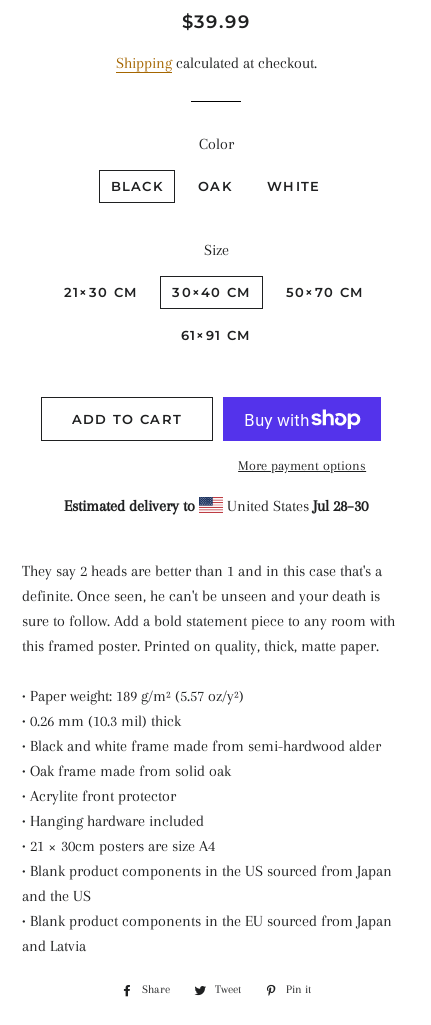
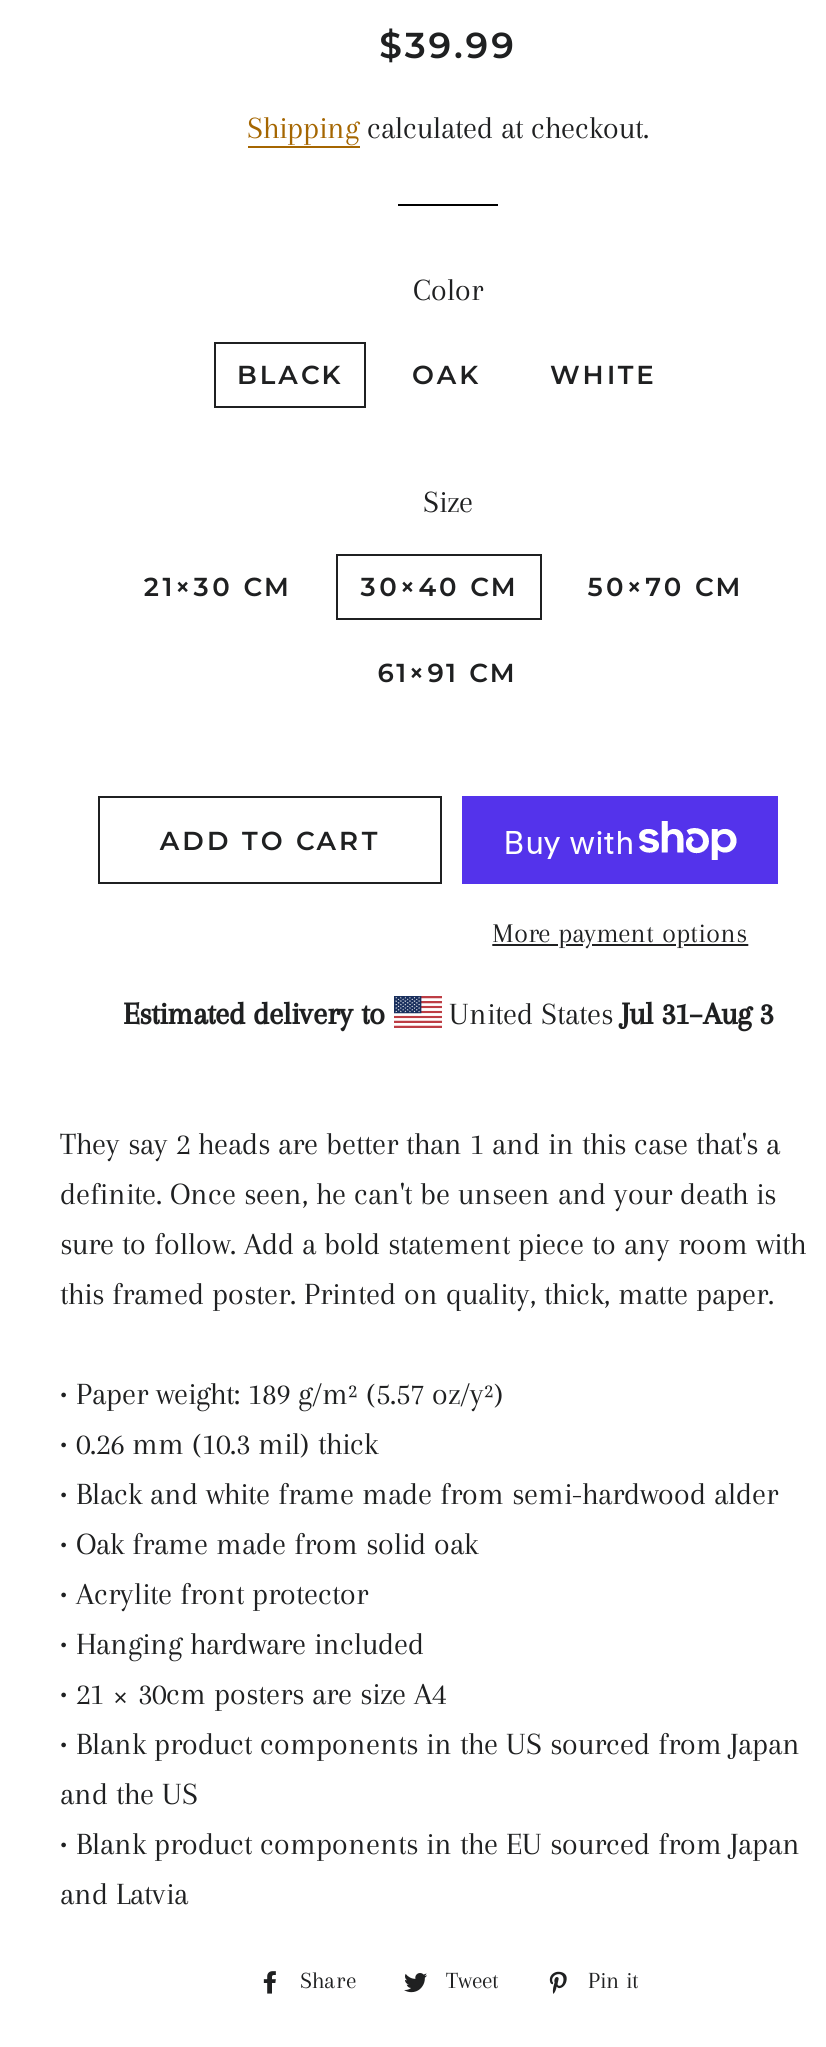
- United States Jul 28–30
+ United States Jul 31–Aug 3
